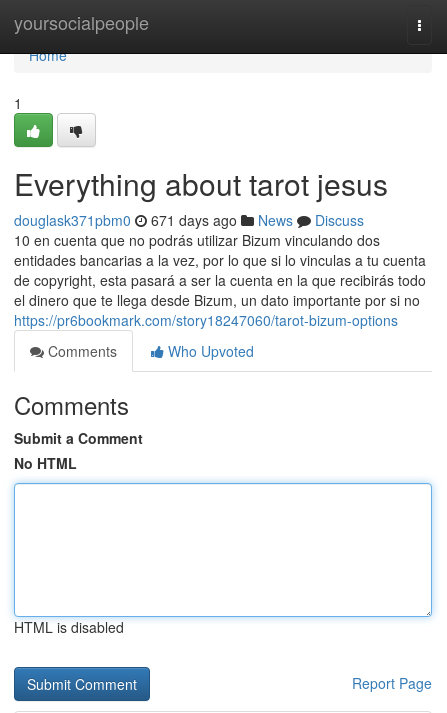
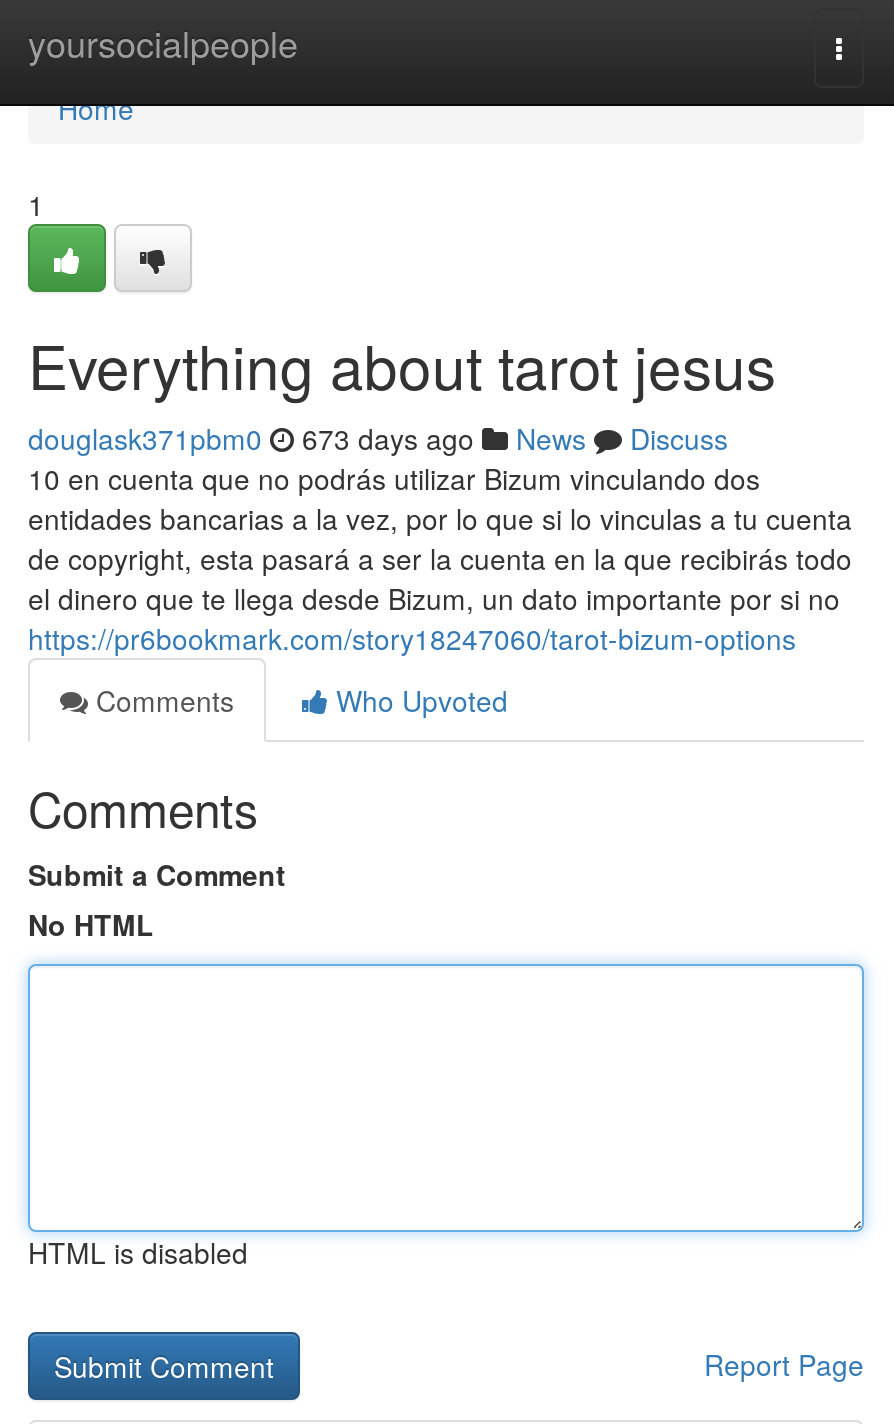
- douglask371pbm0 671 days ago News Discuss
+ douglask371pbm0 673 days ago News Discuss
